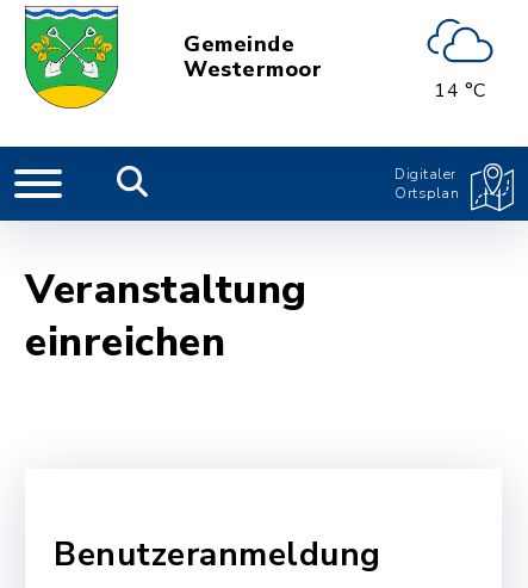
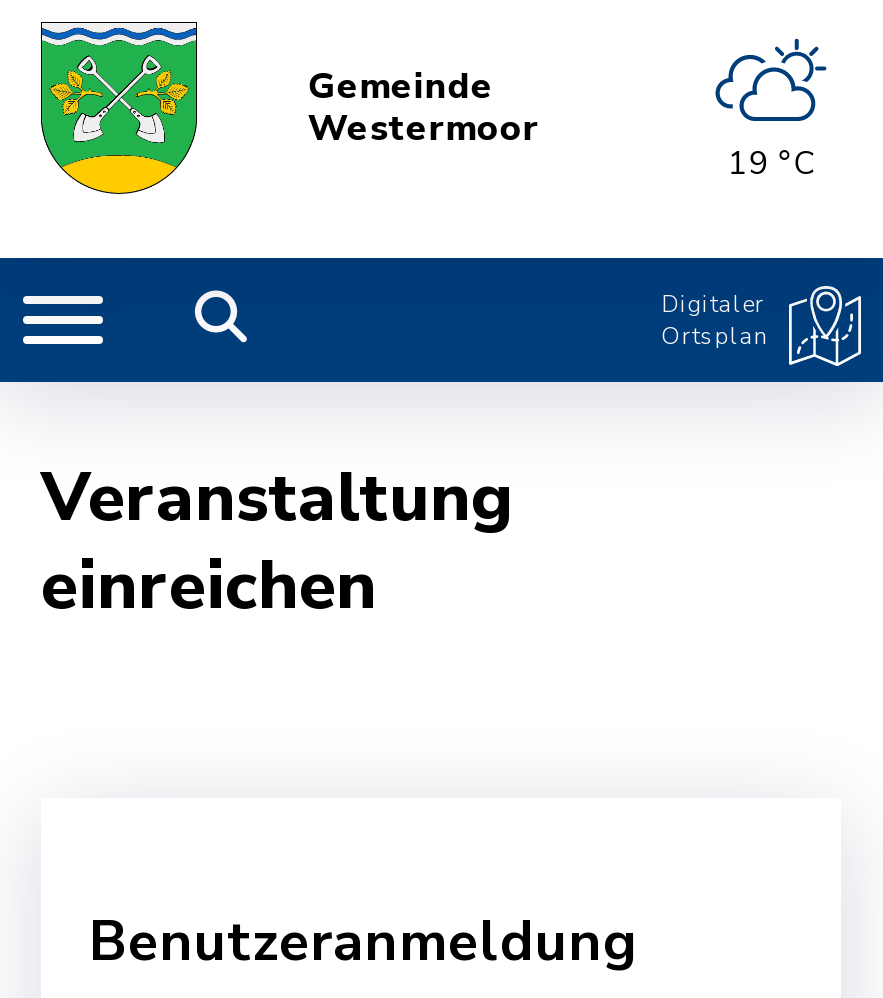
- [image]
- 14 °C
+ [image]
+ 19 °C
